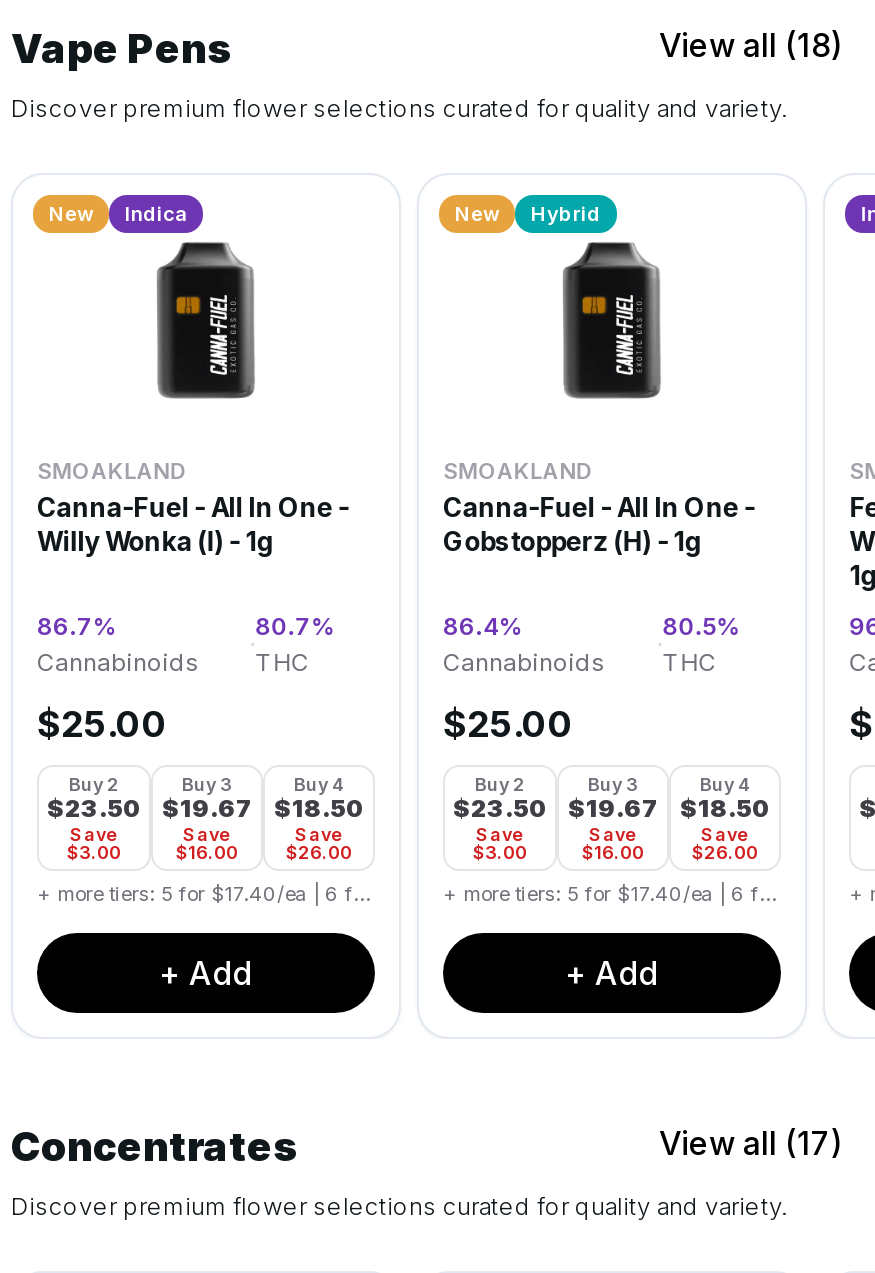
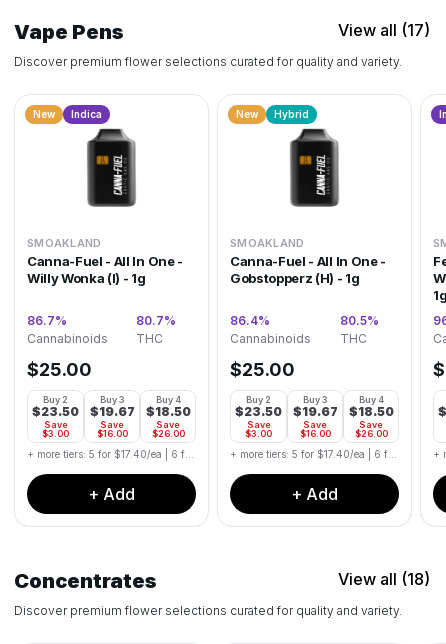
- View all (18)
+ View all (17)

- View all (17)
+ View all (18)
